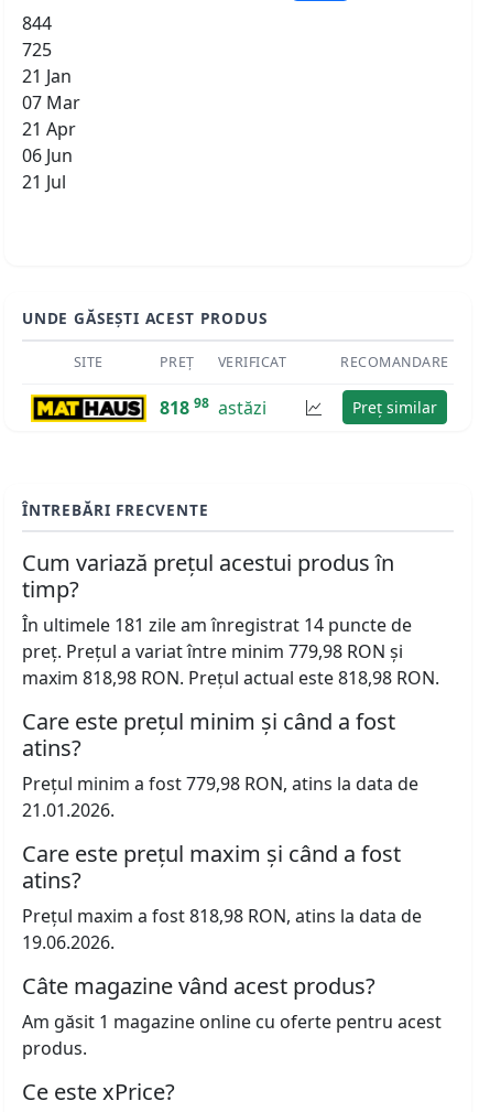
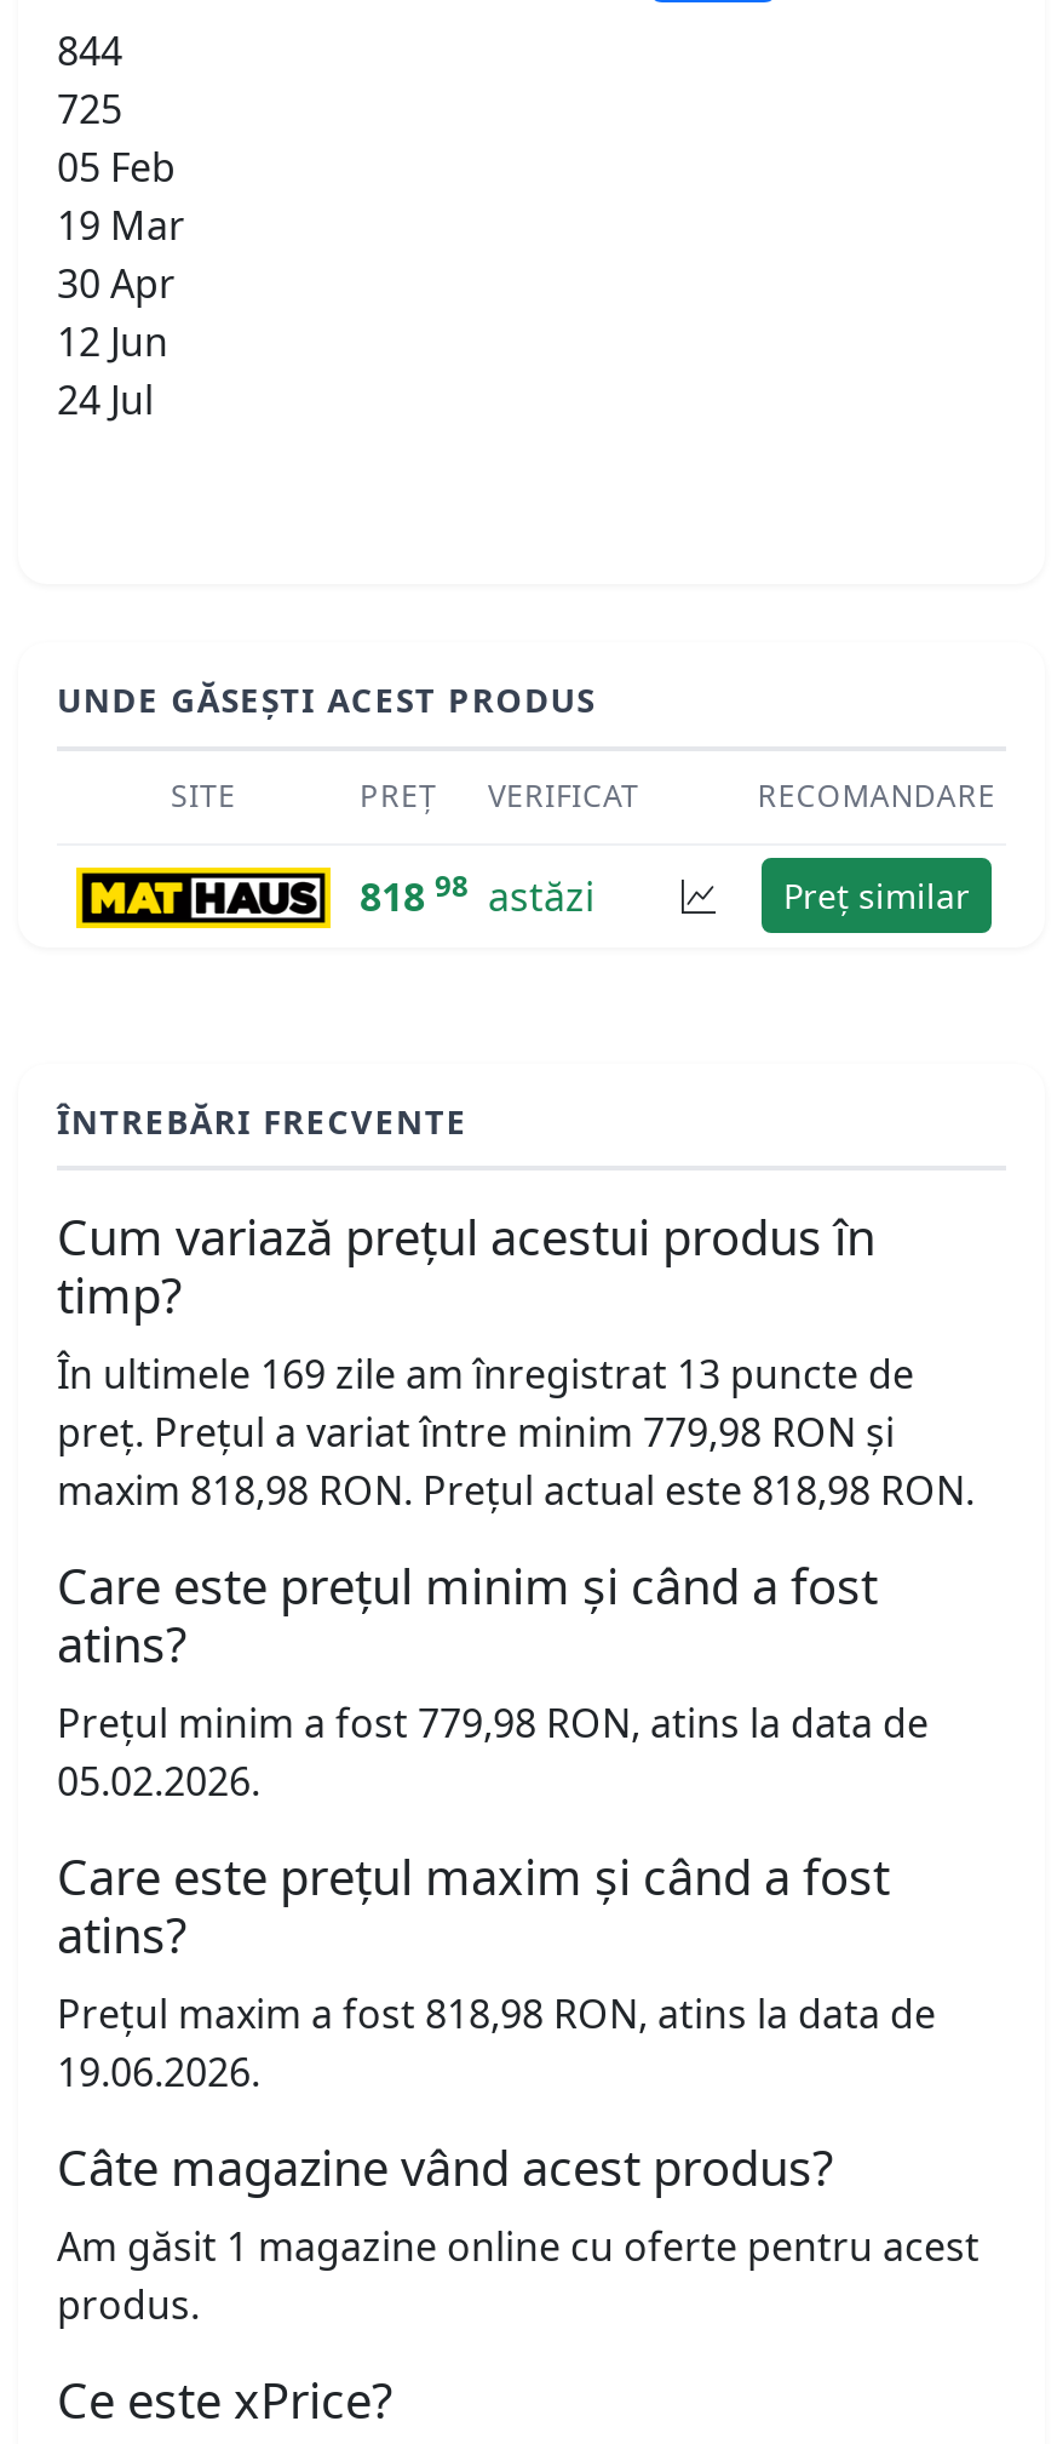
- 21 Jan
- 07 Mar
- 21 Apr
- 06 Jun
- 21 Jul
+ 05 Feb
+ 19 Mar
+ 30 Apr
+ 12 Jun
+ 24 Jul

- În ultimele 181 zile am înregistrat 14 puncte de
+ În ultimele 169 zile am înregistrat 13 puncte de

- 21.01.2026.
+ 05.02.2026.
